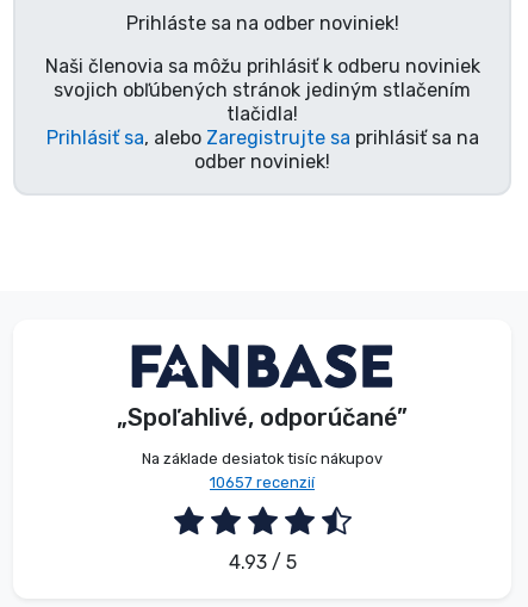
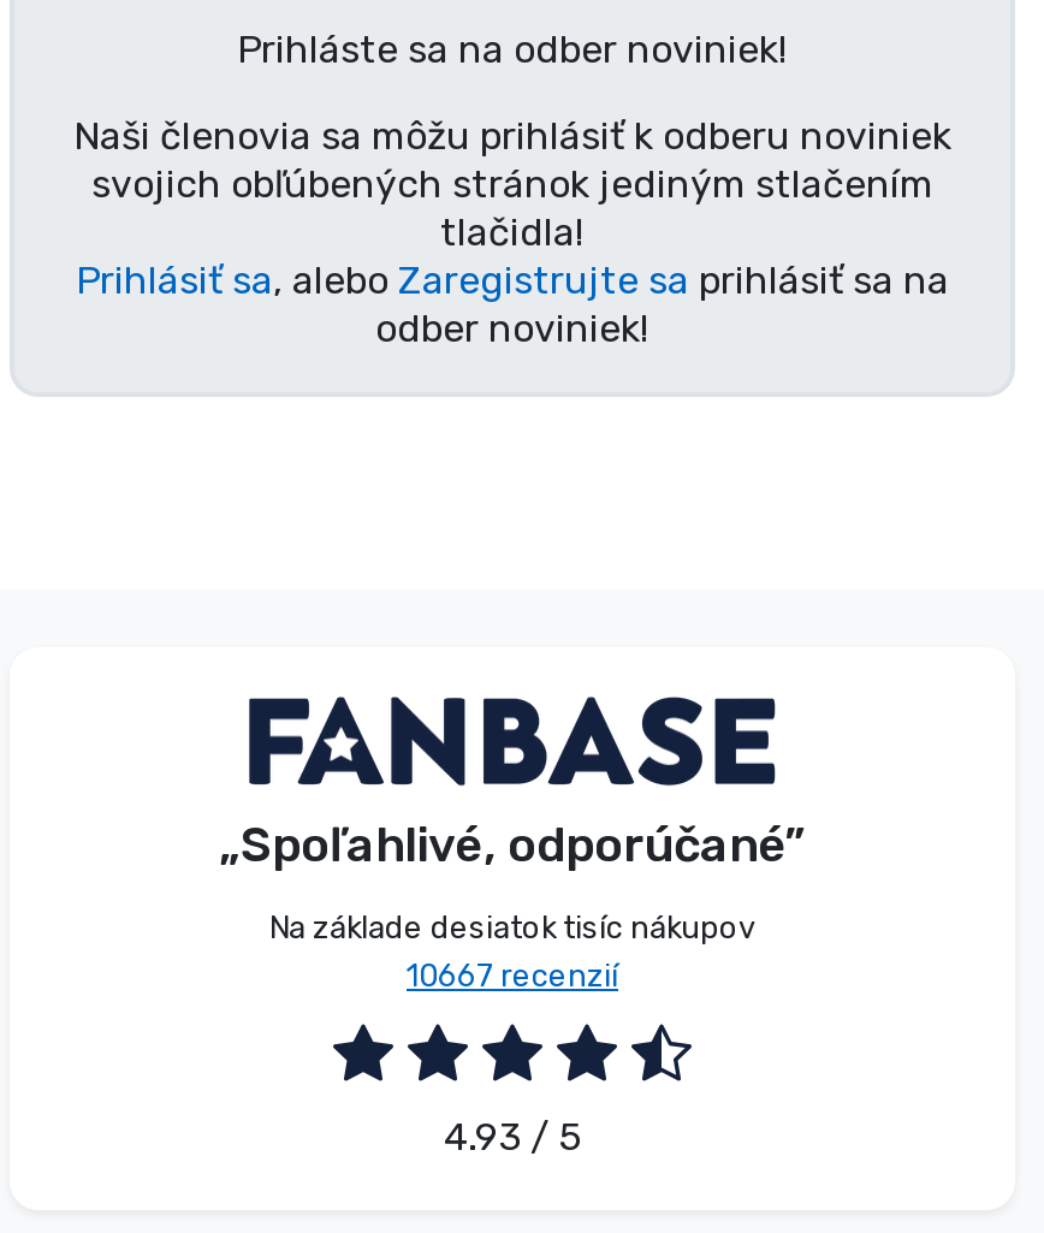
- 10657 recenzií
+ 10667 recenzií
